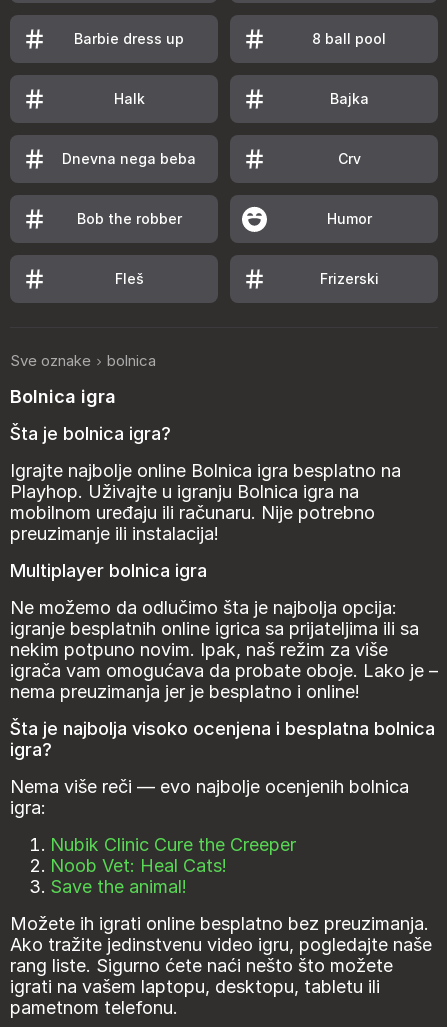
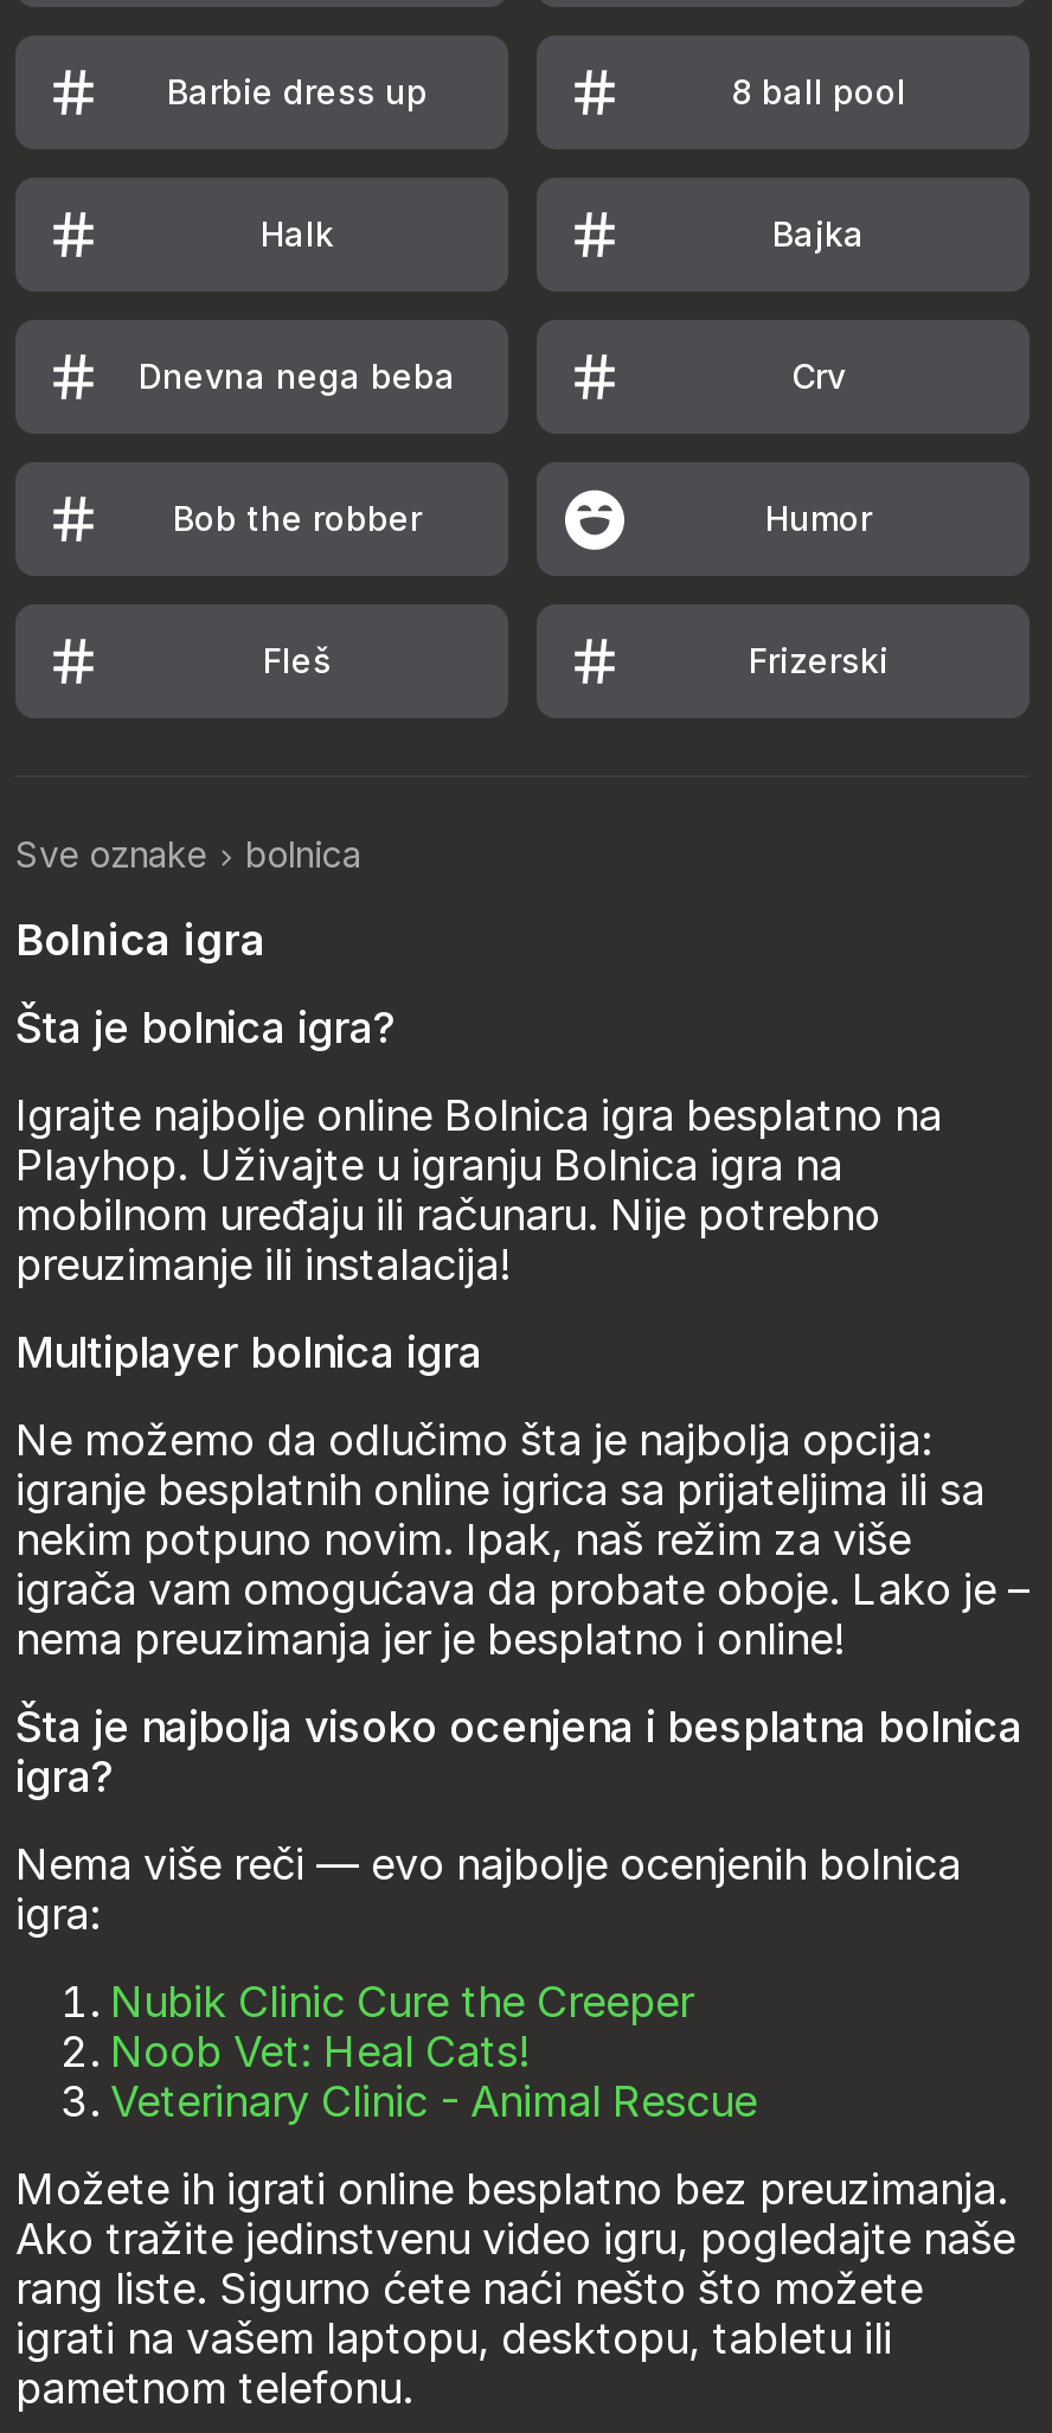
- Save the animal!
+ Veterinary Clinic - Animal Rescue
